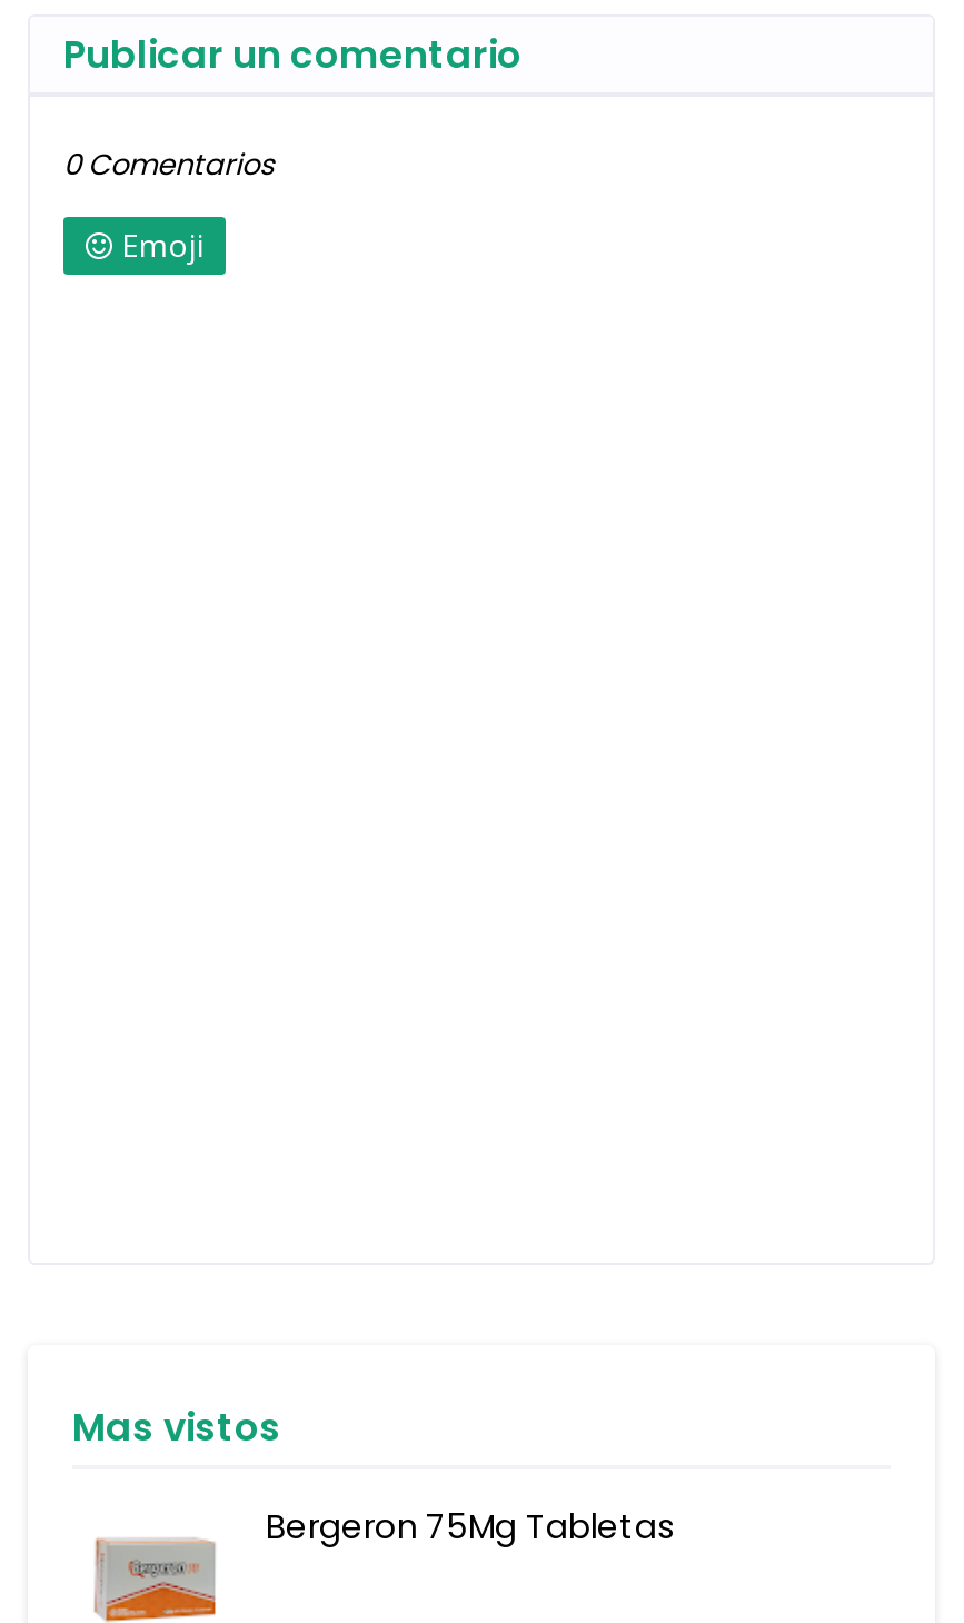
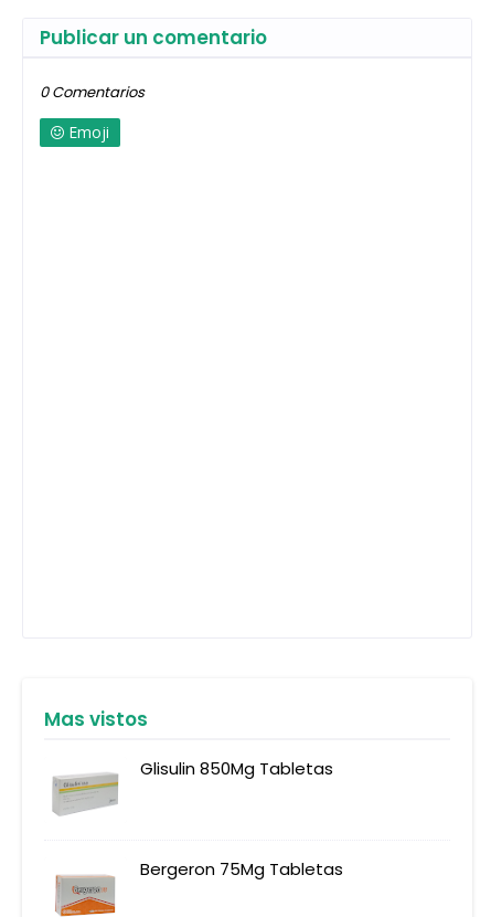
+ [image]
+ Glisulin 850Mg Tabletas
